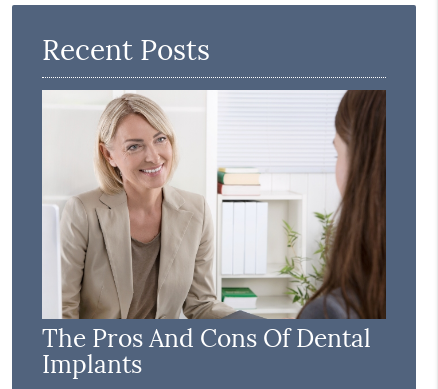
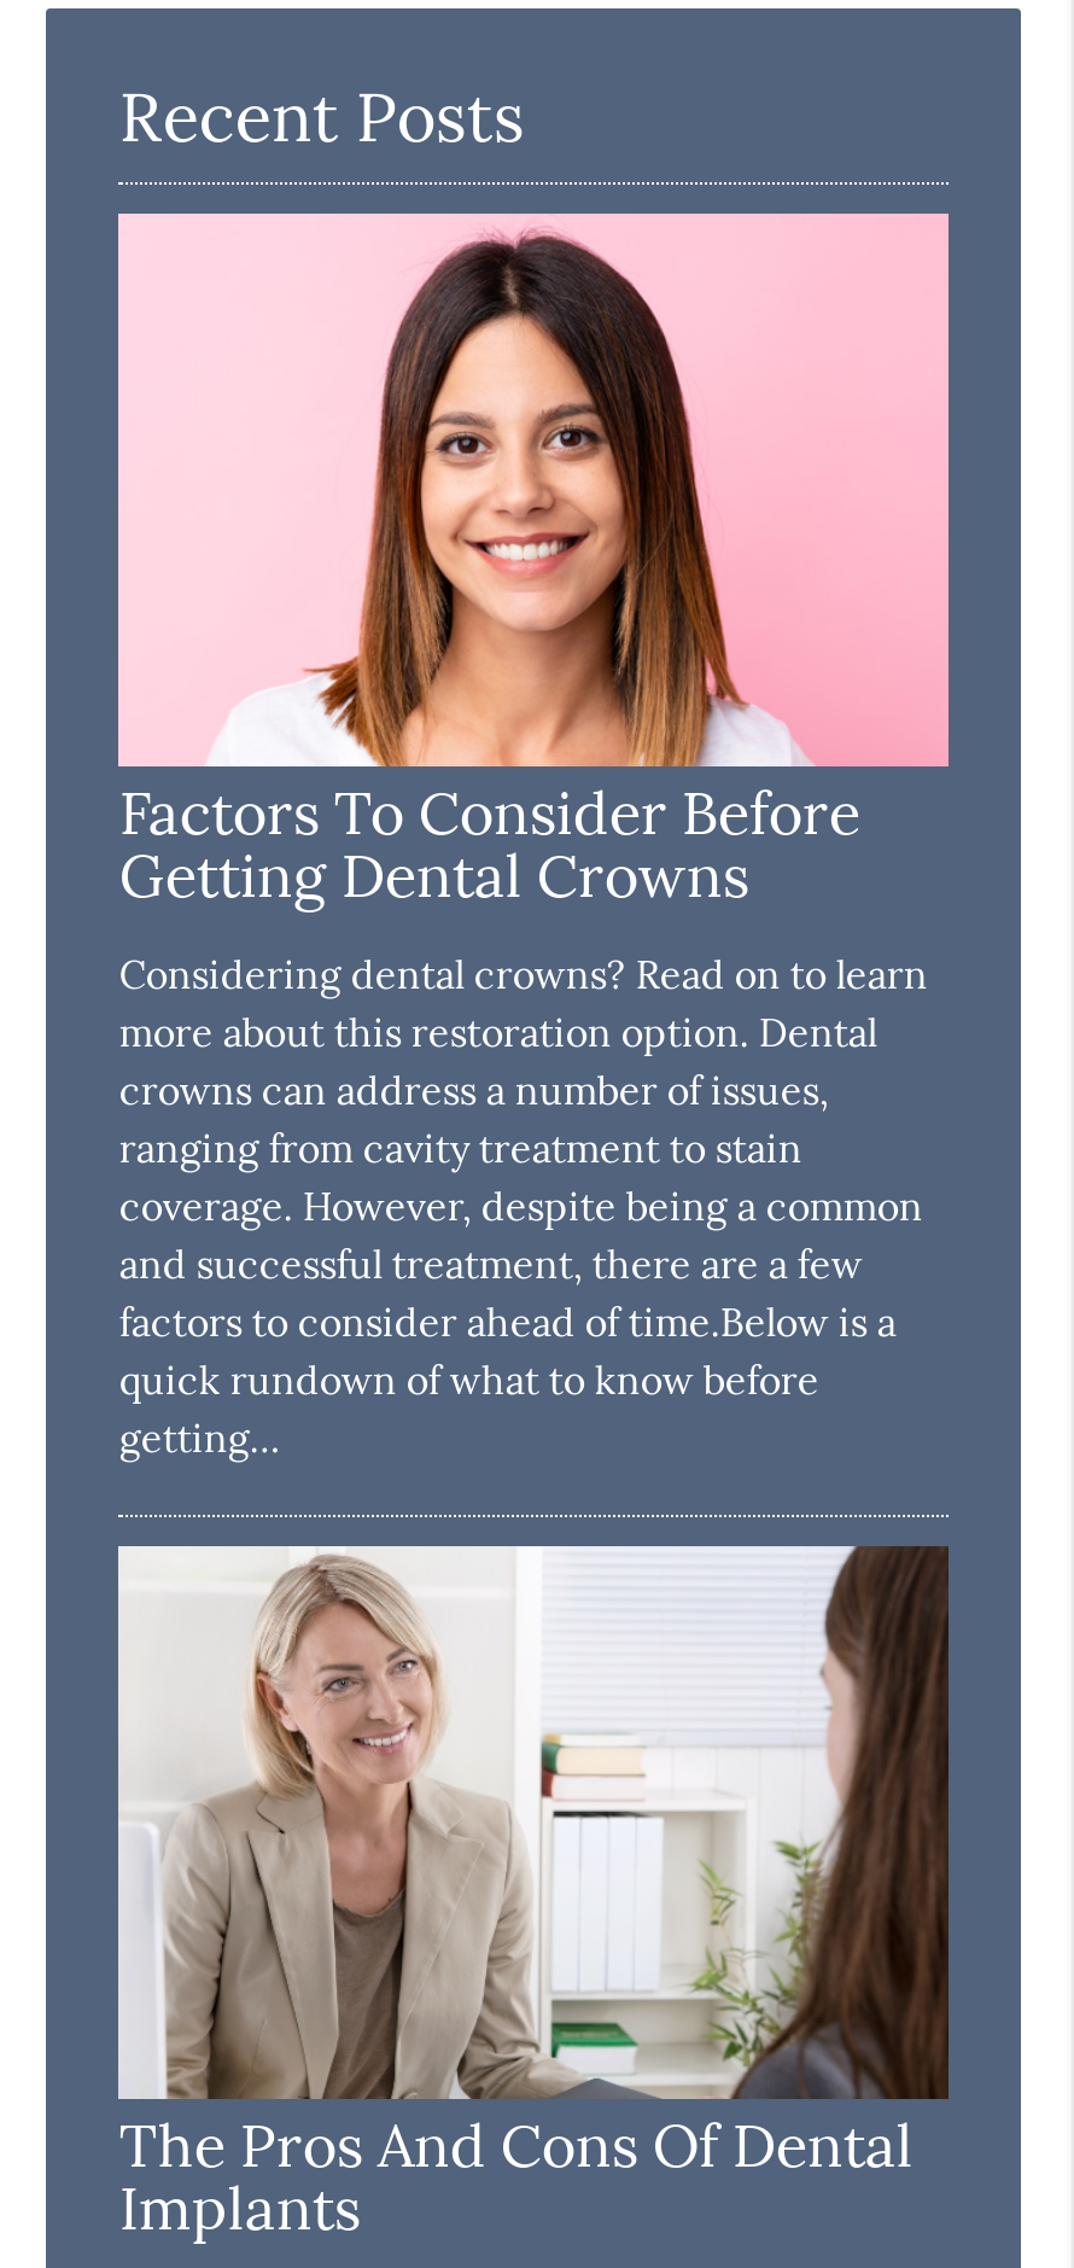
+ [image]
+ Factors To Consider Before
+ Getting Dental Crowns
+ Considering dental crowns? Read on to learn
+ more about this restoration option. Dental
+ crowns can address a number of issues,
+ ranging from cavity treatment to stain
+ coverage. However, despite being a common
+ and successful treatment, there are a few
+ factors to consider ahead of time.Below is a
+ quick rundown of what to know before
+ getting…
